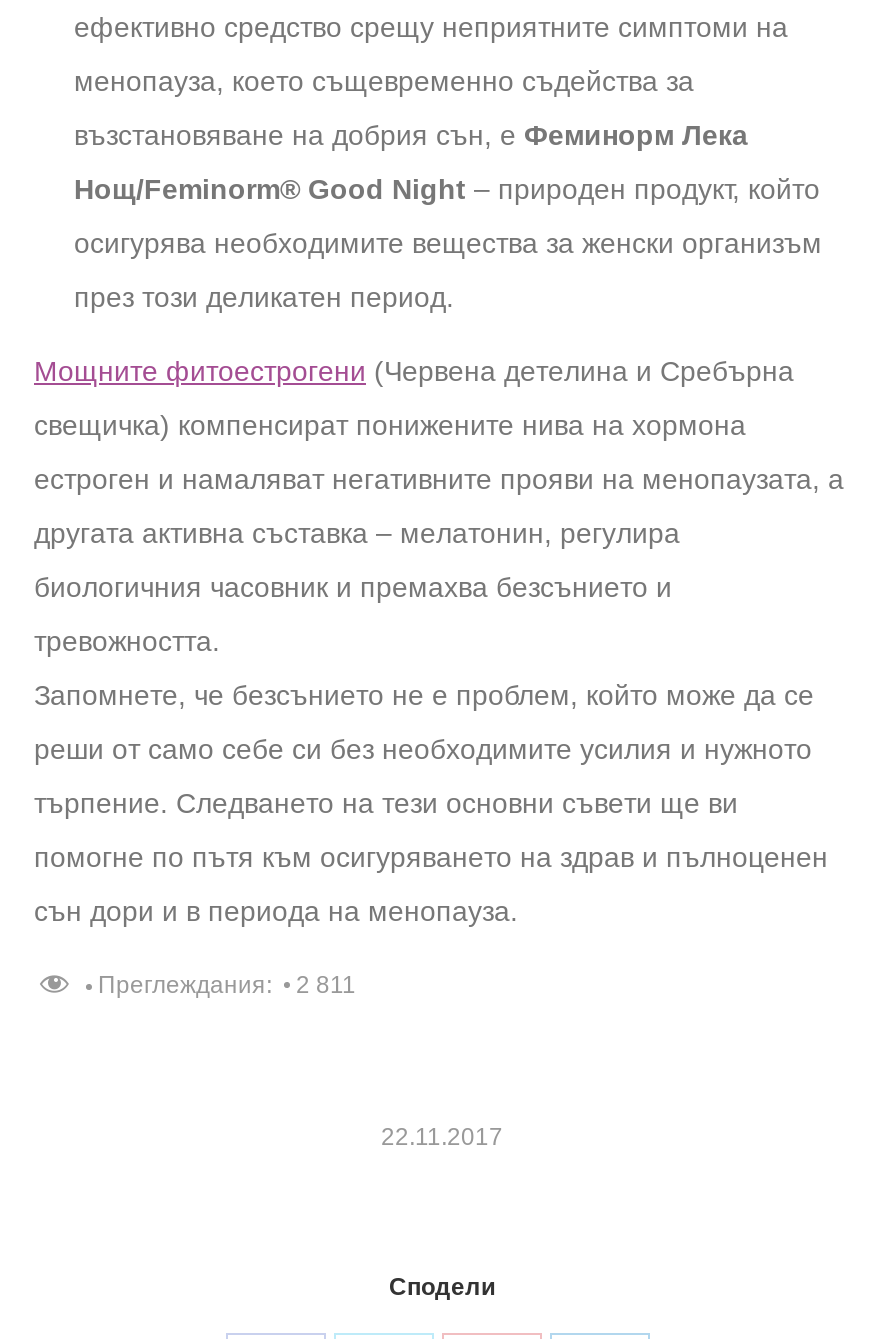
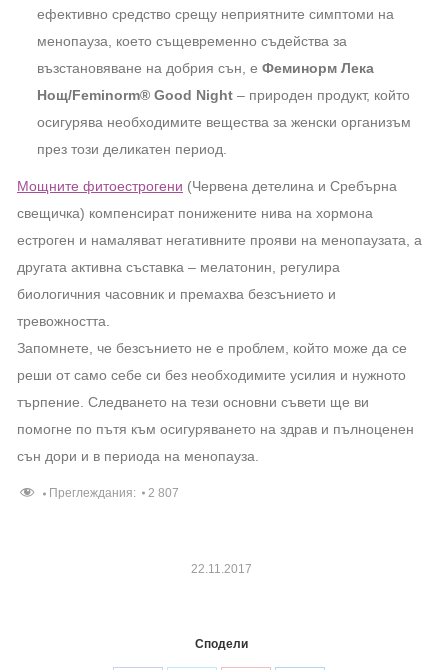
- Преглеждания: 2 811
+ Преглеждания: 2 807
